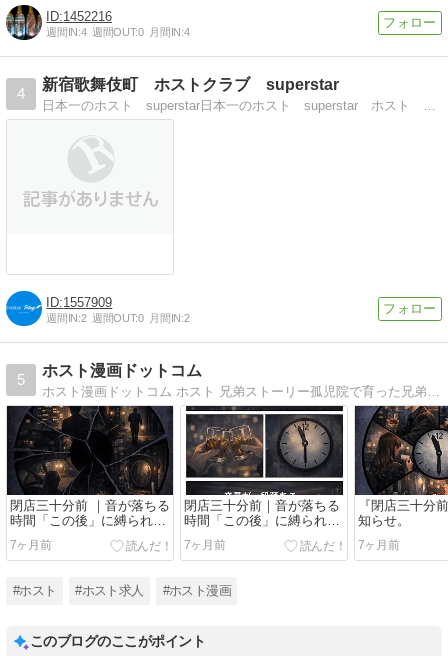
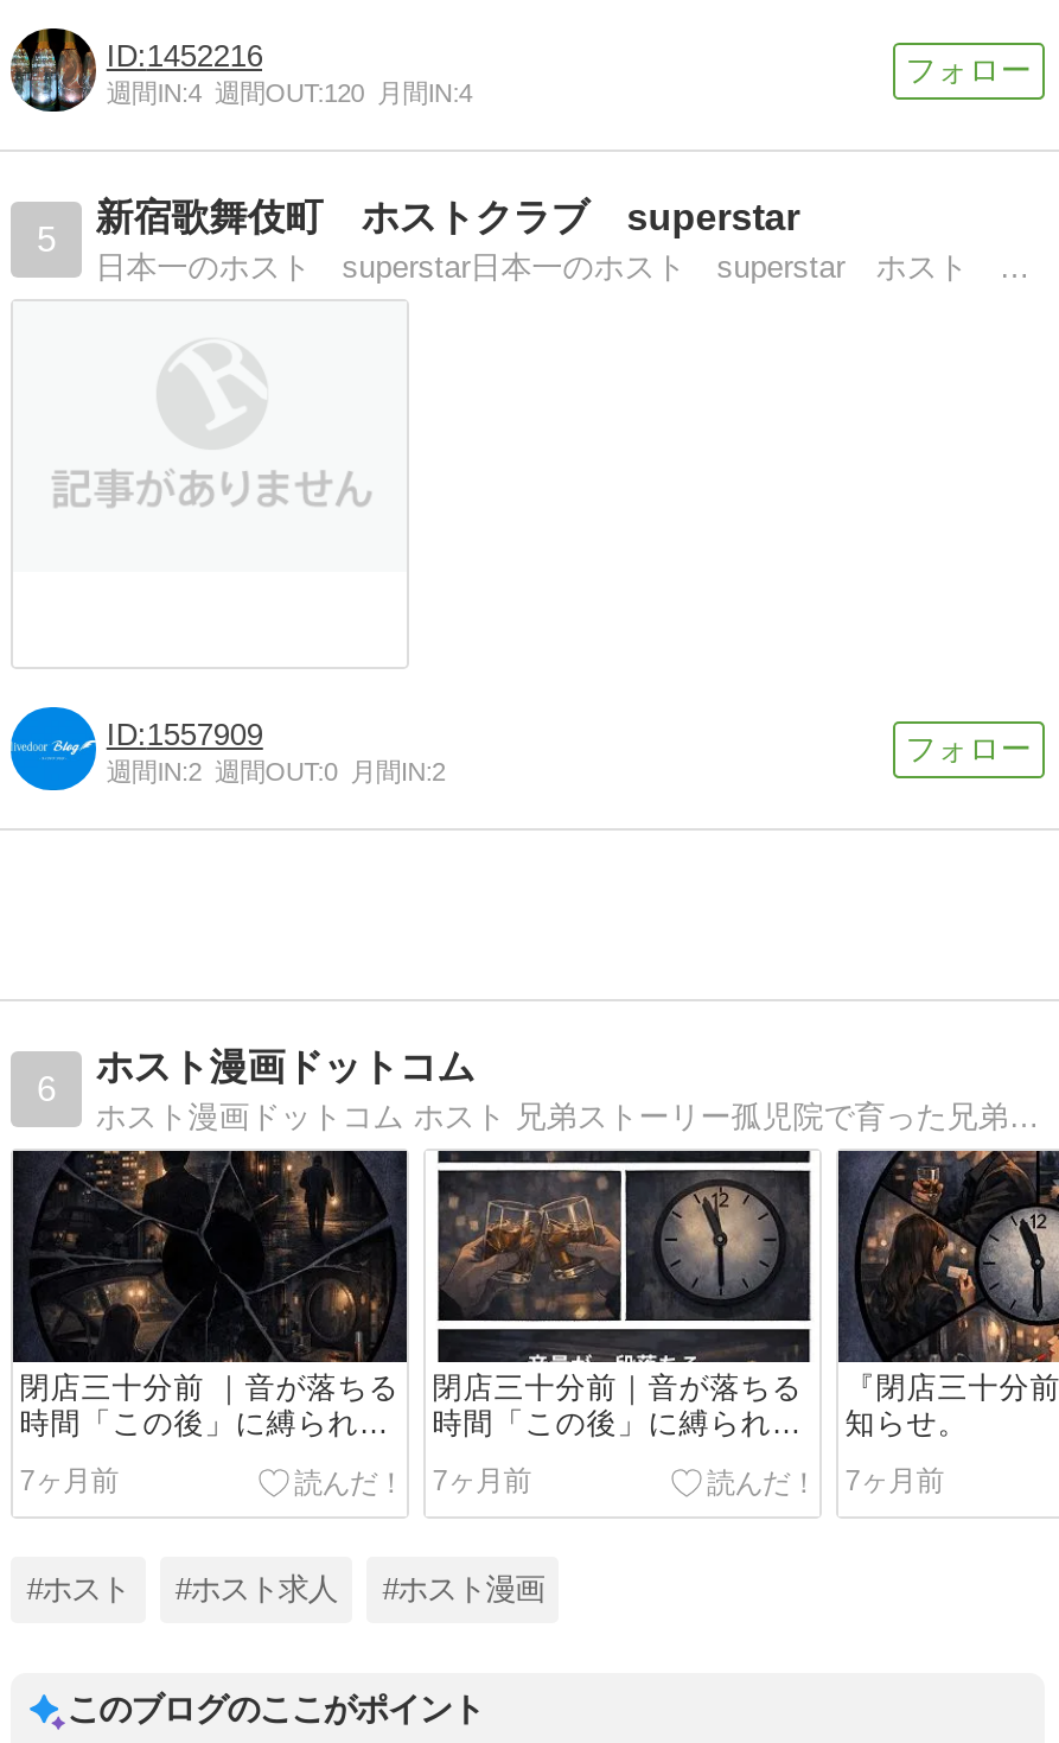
- 週間IN:4 週間OUT:0 月間IN:4
+ 週間IN:4 週間OUT:120 月間IN:4

- 4
+ 5

- 5
+ 6
